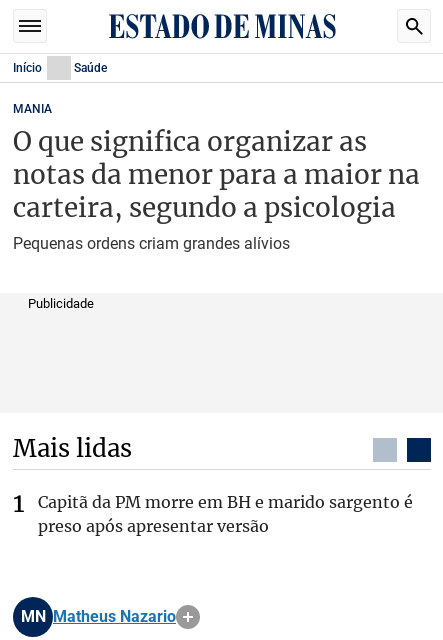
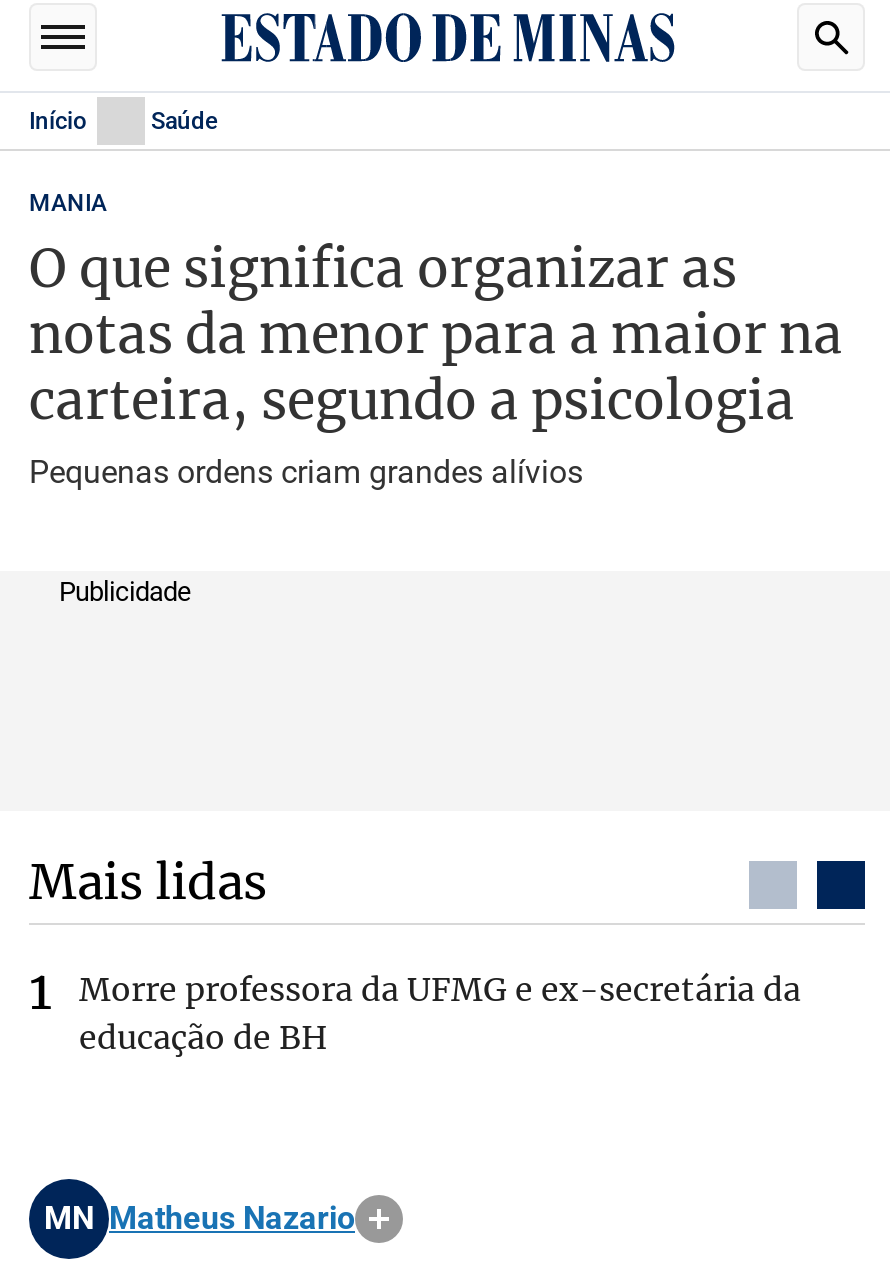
- Capitã da PM morre em BH e marido sargento é
- preso após apresentar versão
+ Morre professora da UFMG e ex-secretária da
+ educação de BH
